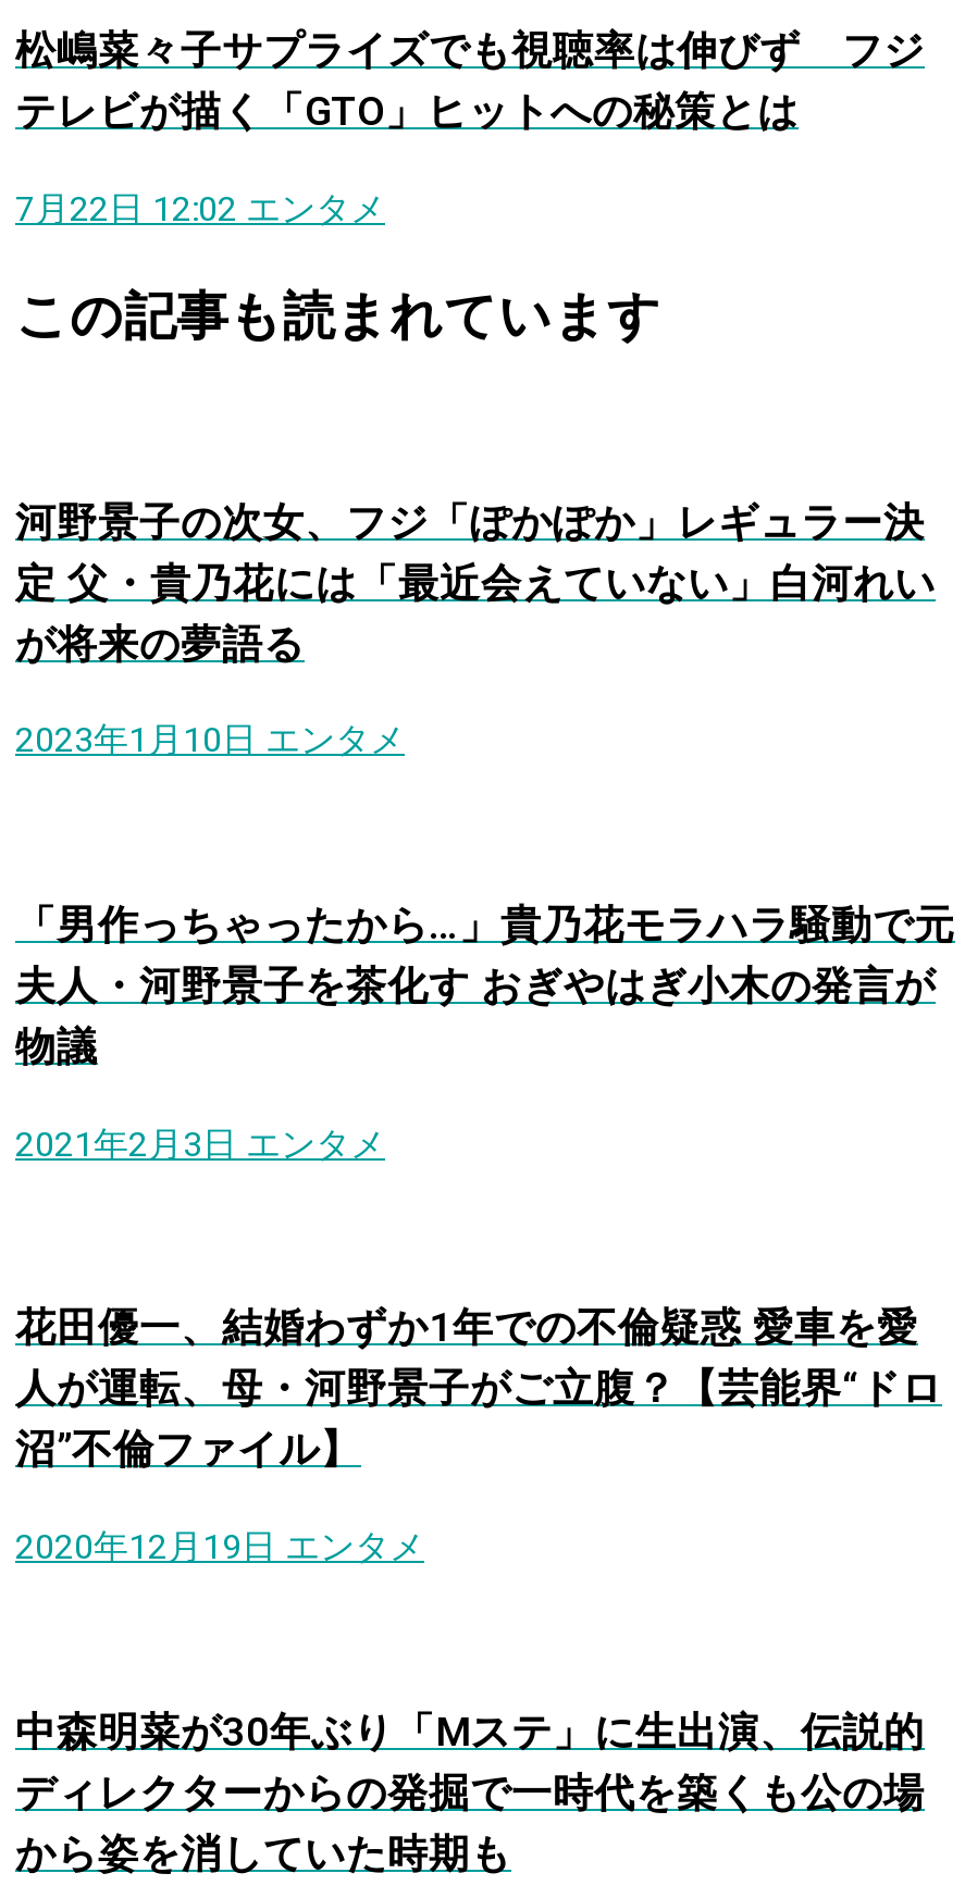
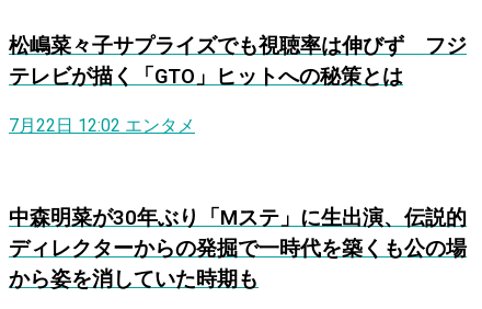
- この記事も読まれています
- 河野景子の次女、フジ「ぽかぽか」レギュラー決
- 定 父・貴乃花には「最近会えていない」白河れい
- が将来の夢語る
- 2023年1月10日エンタメ
- 「男作っちゃったから…」貴乃花モラハラ騒動で元
- 夫人・河野景子を茶化す おぎやはぎ小木の発言が
- 物議
- 2021年2月3日エンタメ
- 花田優一、結婚わずか1年での不倫疑惑 愛車を愛
- 人が運転、母・河野景子がご立腹？【芸能界“ドロ
- 沼”不倫ファイル】
- 2020年12月19日エンタメ
